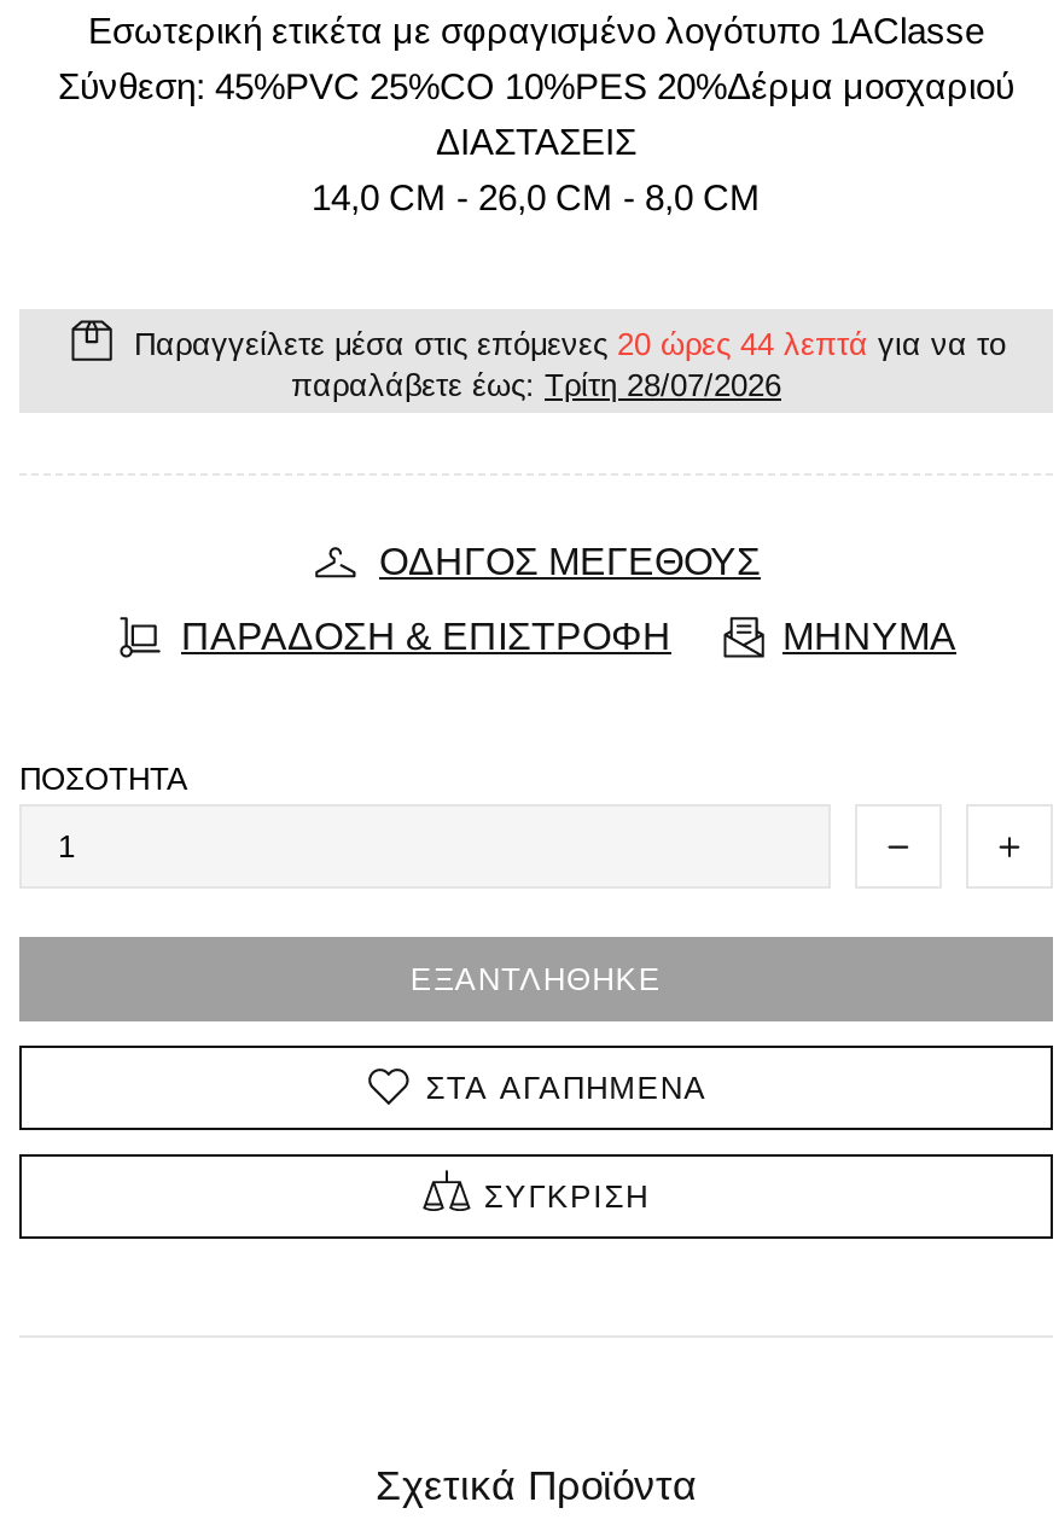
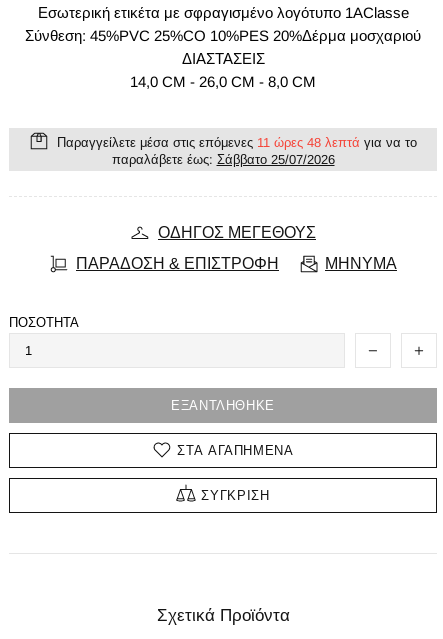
- Παραγγείλετε μέσα στις επόμενες 20 ώρες 44 λεπτά για να το
+ Παραγγείλετε μέσα στις επόμενες 11 ώρες 48 λεπτά για να το

- παραλάβετε έως: Τρίτη 28/07/2026
+ παραλάβετε έως: Σάββατο 25/07/2026
